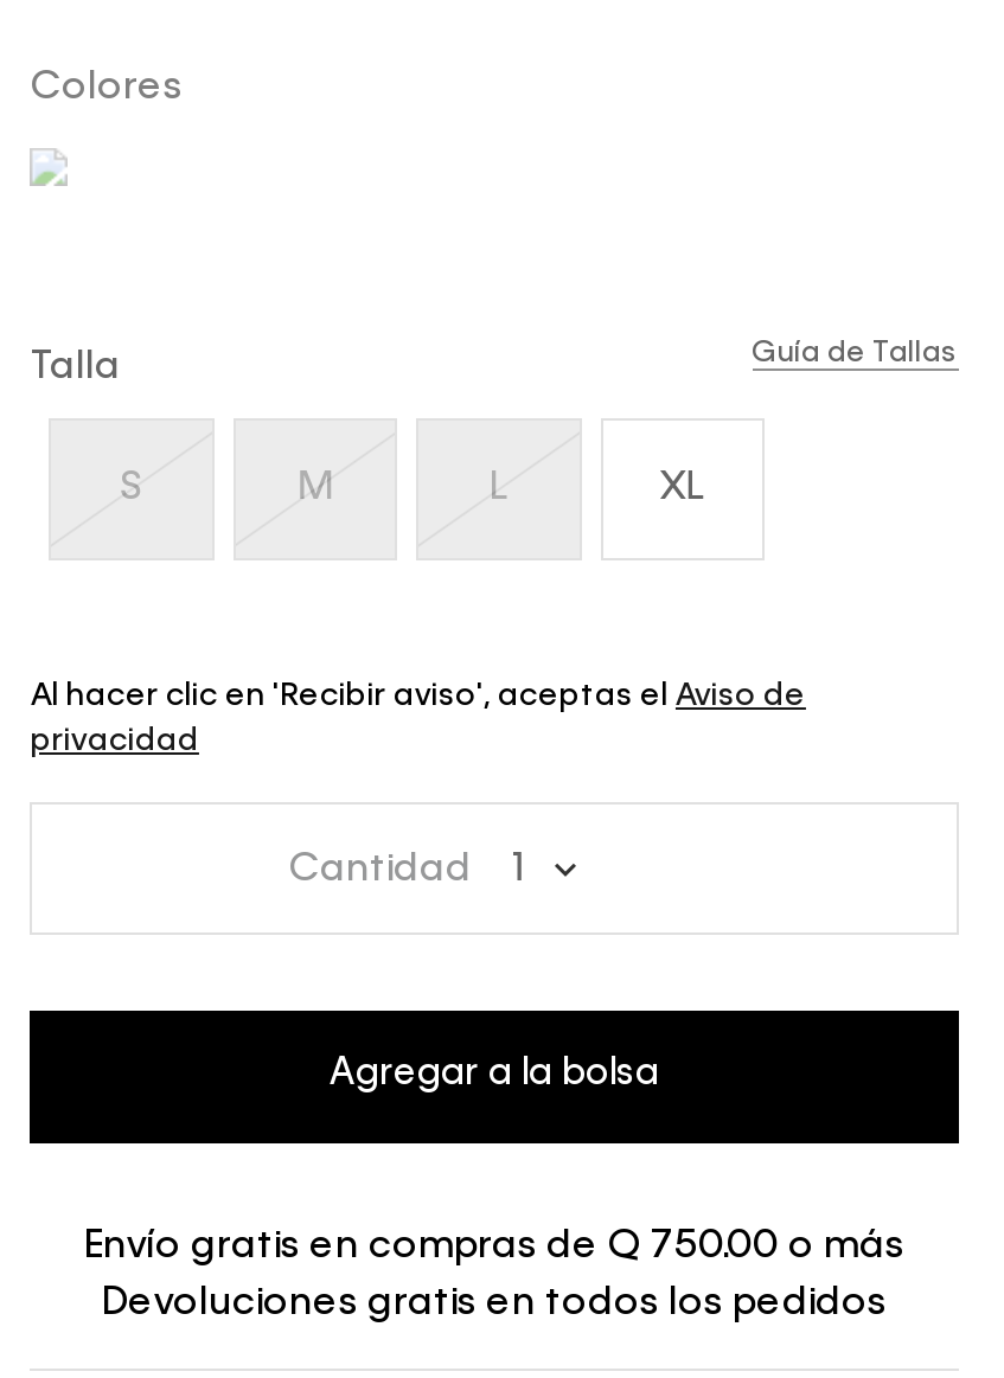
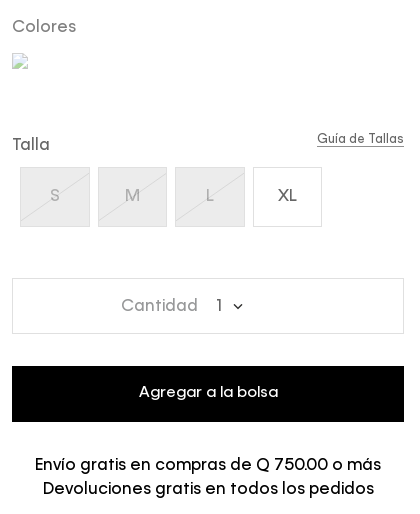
- Al hacer clic en 'Recibir aviso', aceptas el Aviso de
- privacidad
